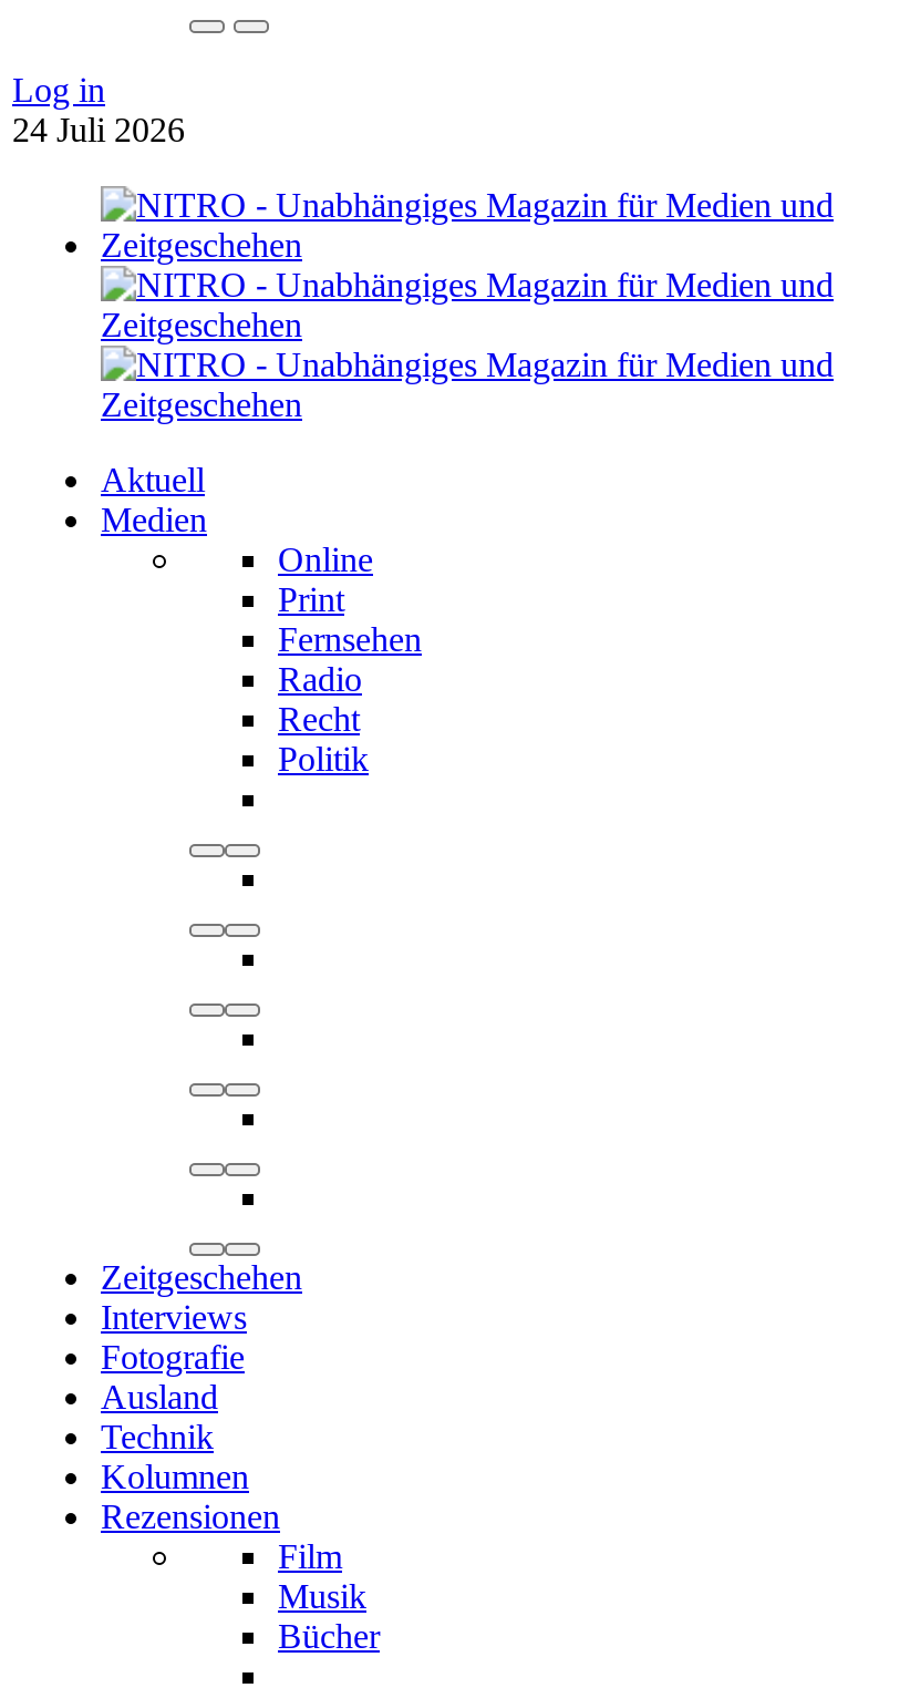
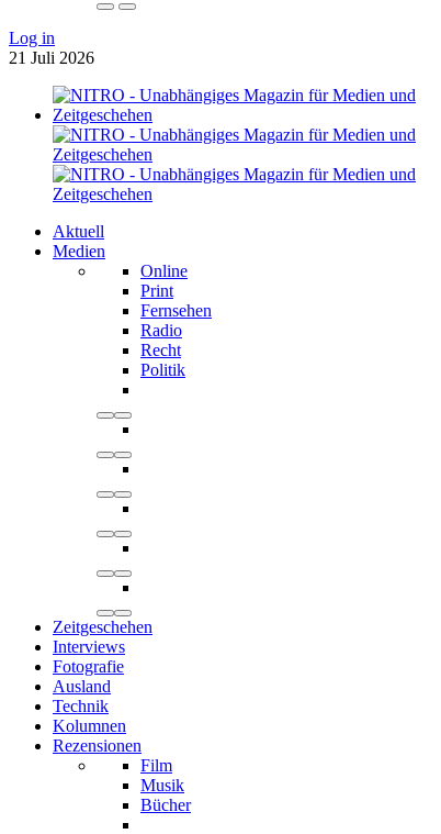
- 24 Juli 2026
+ 21 Juli 2026
